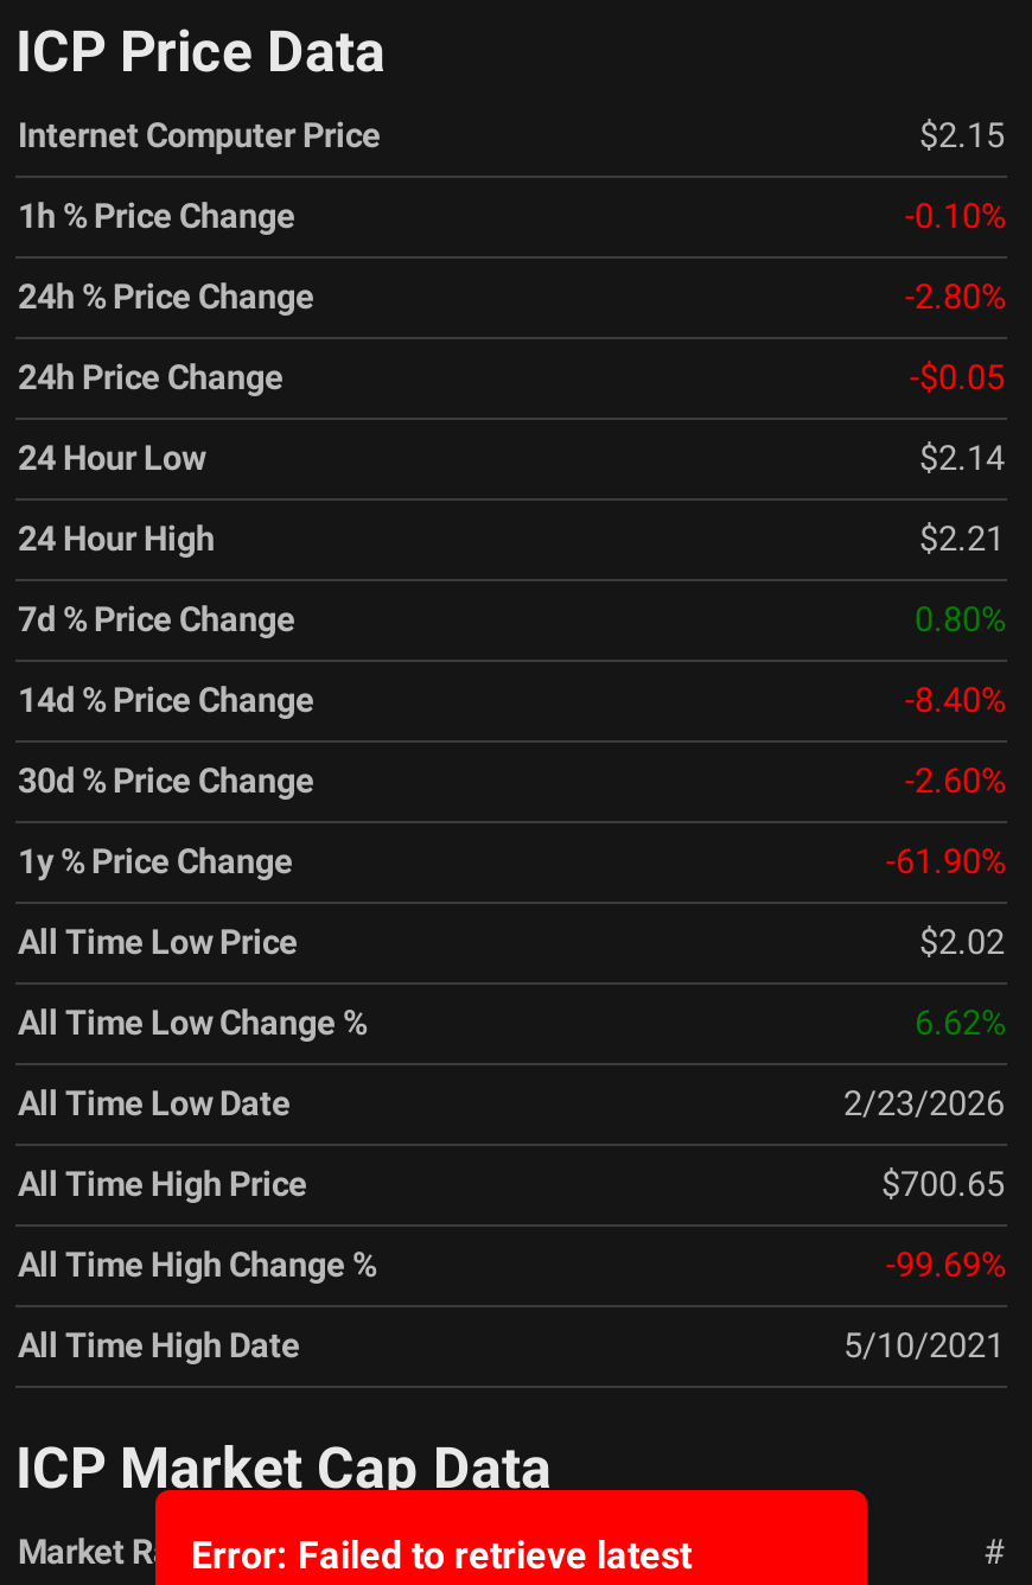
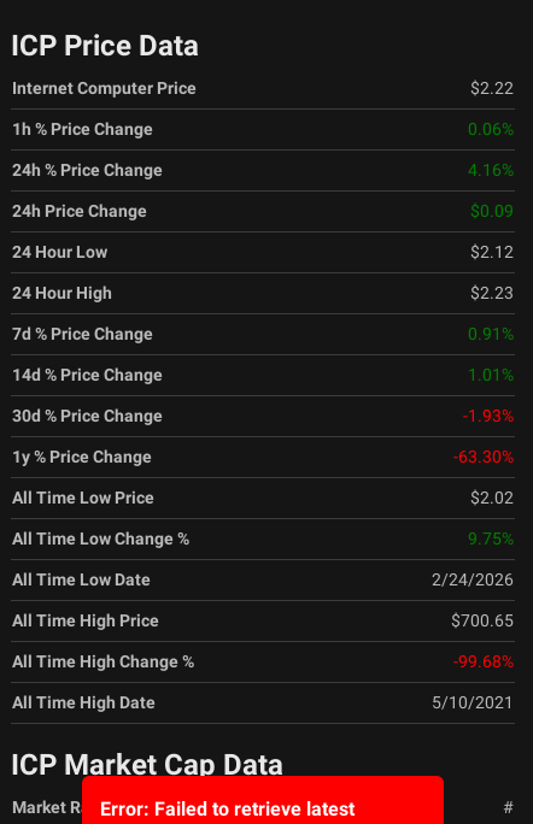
- $2.15
+ $2.22

- -0.10%
+ 0.06%

- -2.80%
+ 4.16%

- -$0.05
+ $0.09

- $2.14
+ $2.12

- $2.21
+ $2.23

- 0.80%
+ 0.91%

- -8.40%
+ 1.01%

- -2.60%
+ -1.93%

- -61.90%
+ -63.30%

- 6.62%
+ 9.75%

- 2/23/2026
+ 2/24/2026

- -99.69%
+ -99.68%
